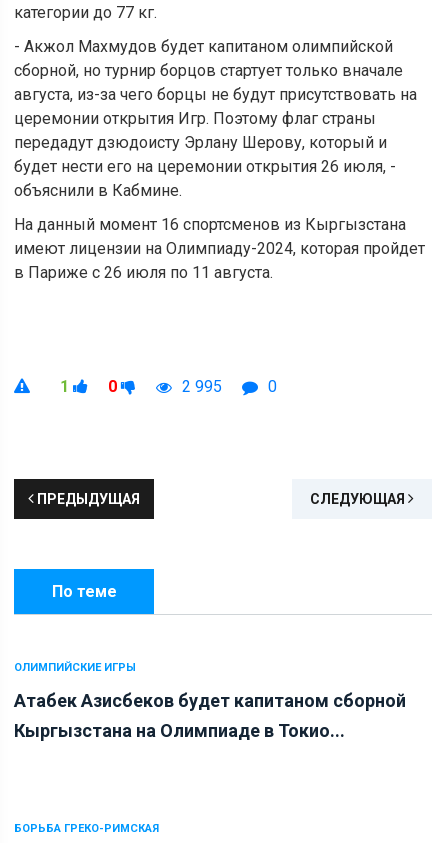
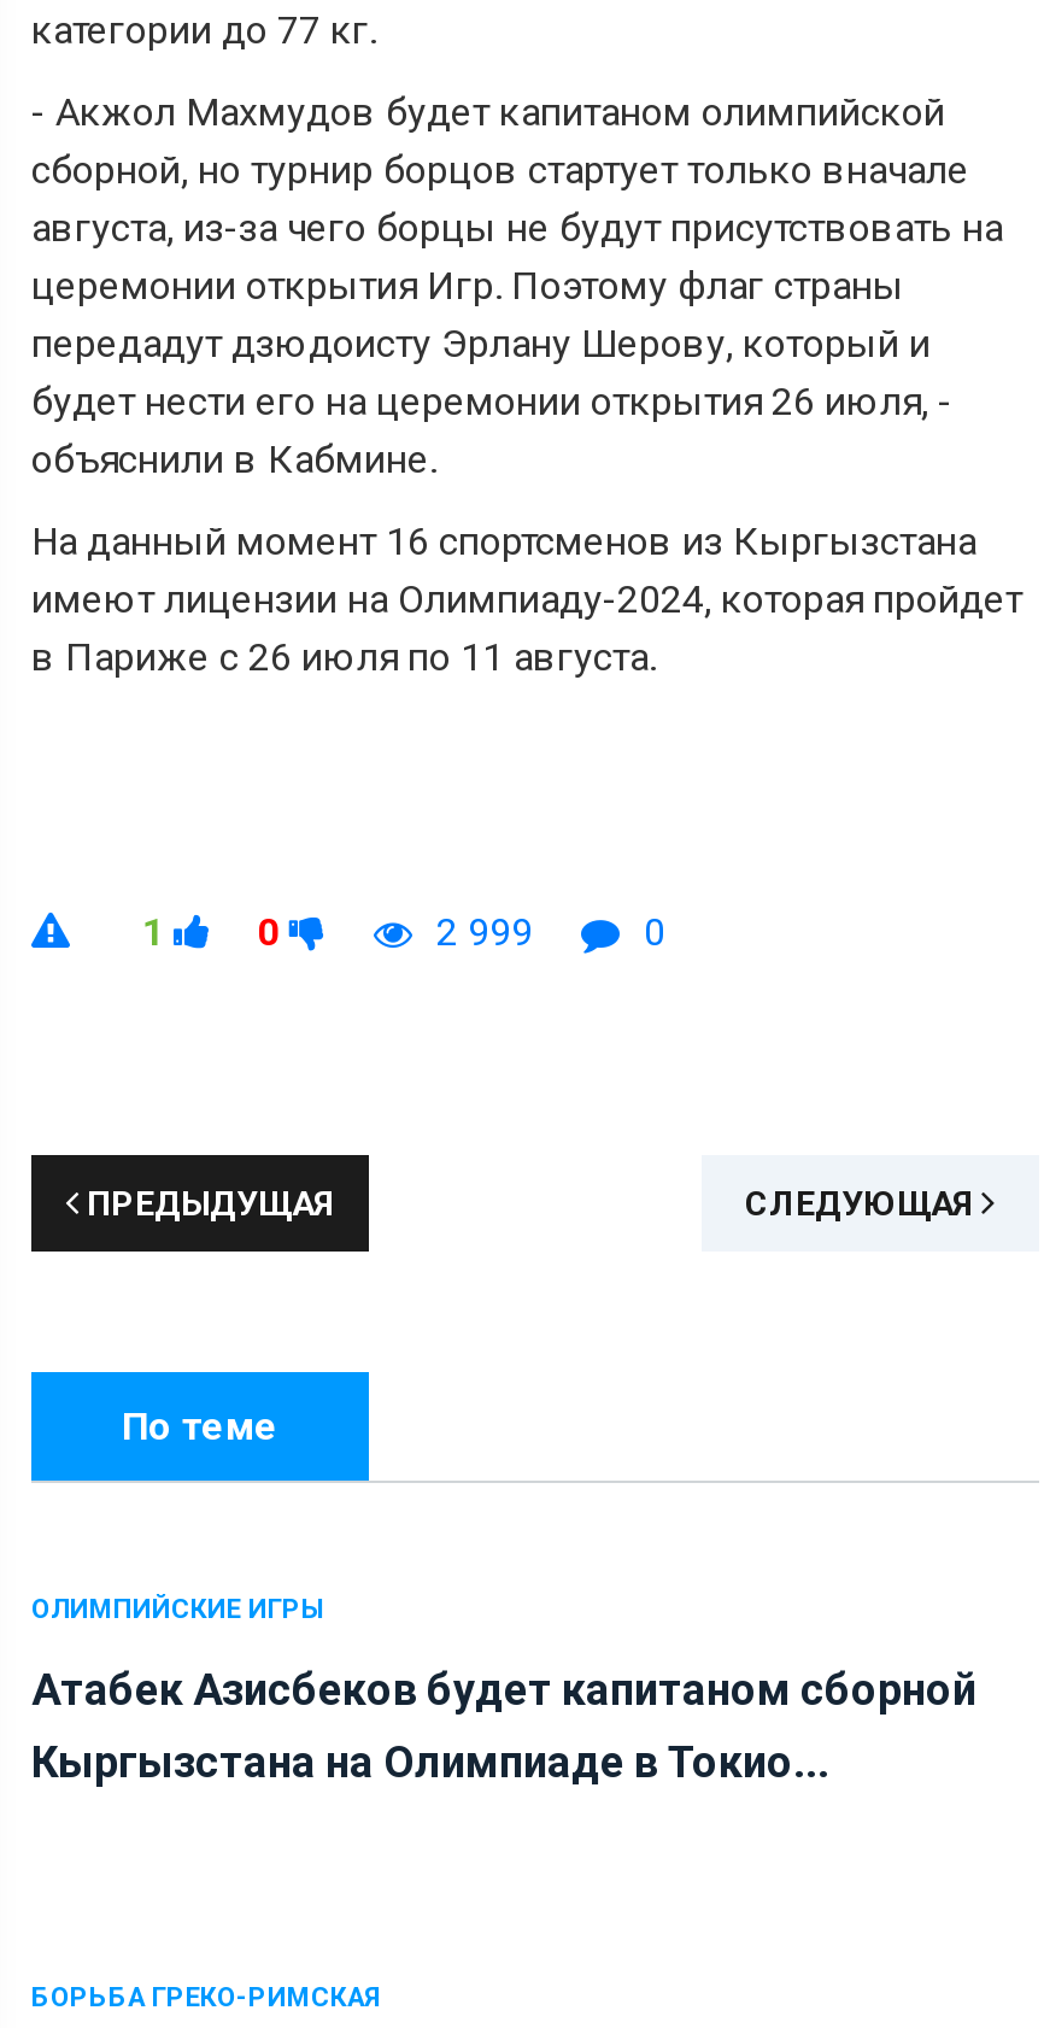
- 2 995
+ 2 999
